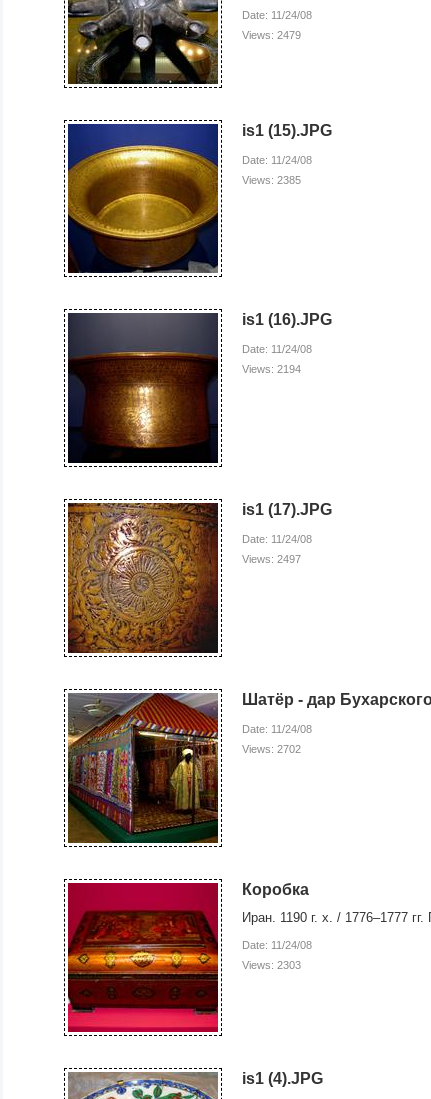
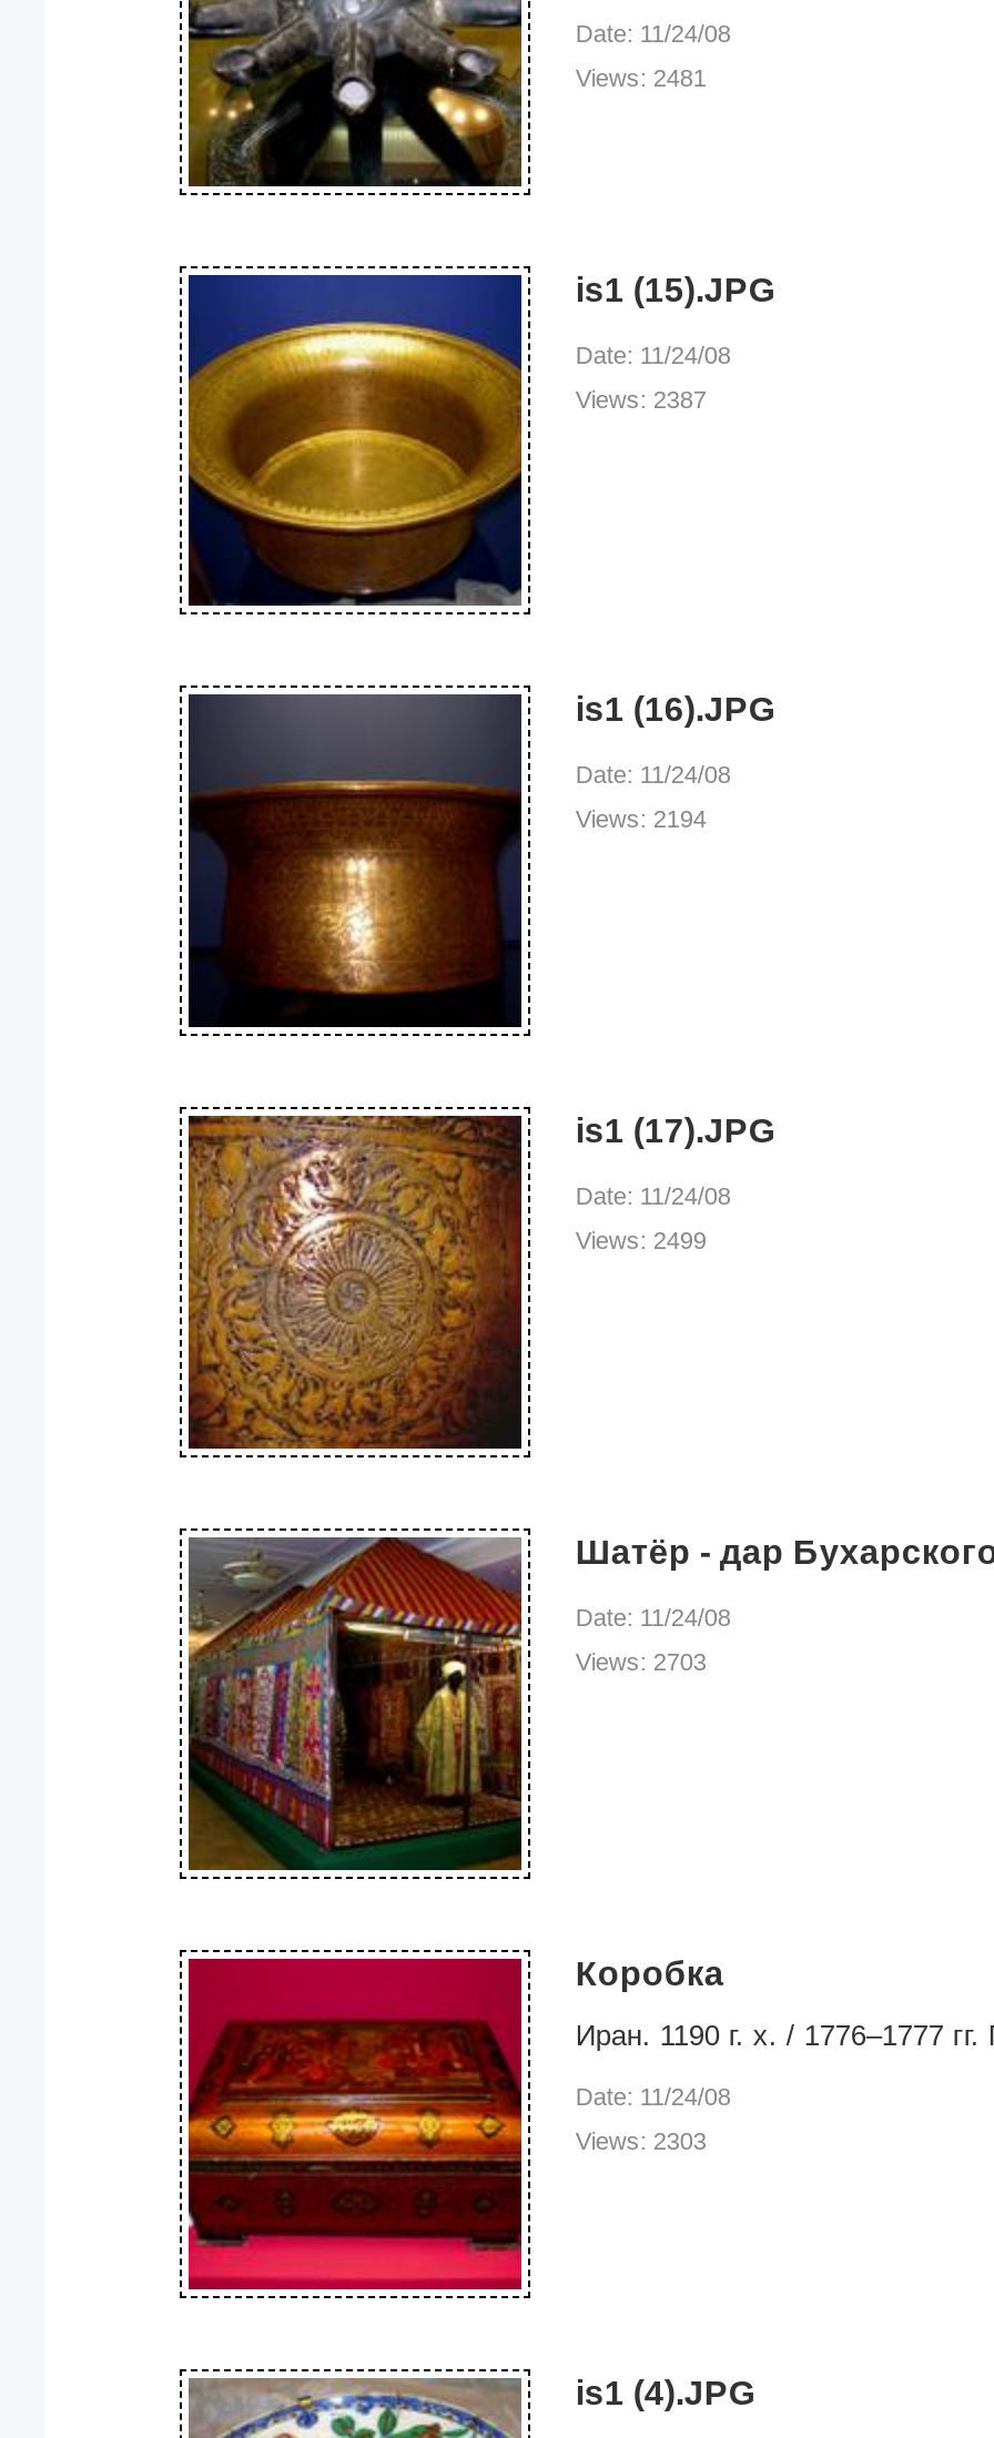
- Views: 2479
+ Views: 2481

- Views: 2385
+ Views: 2387

- Views: 2497
+ Views: 2499

- Views: 2702
+ Views: 2703
